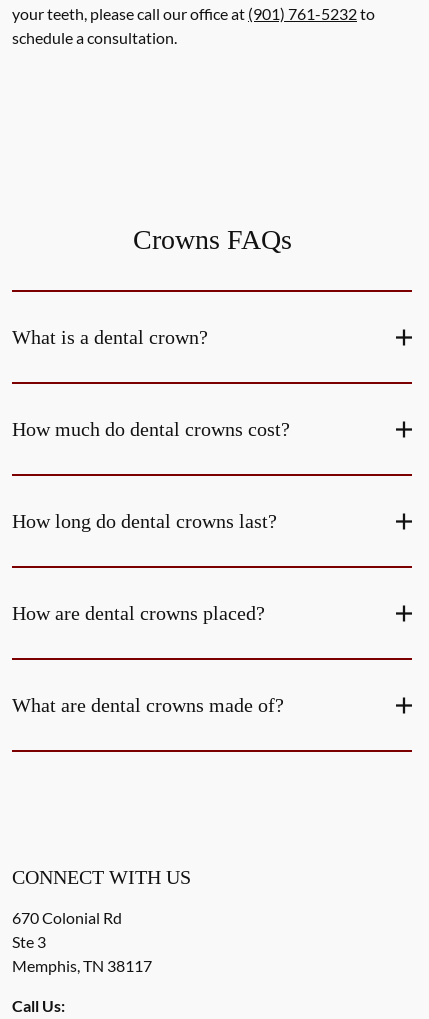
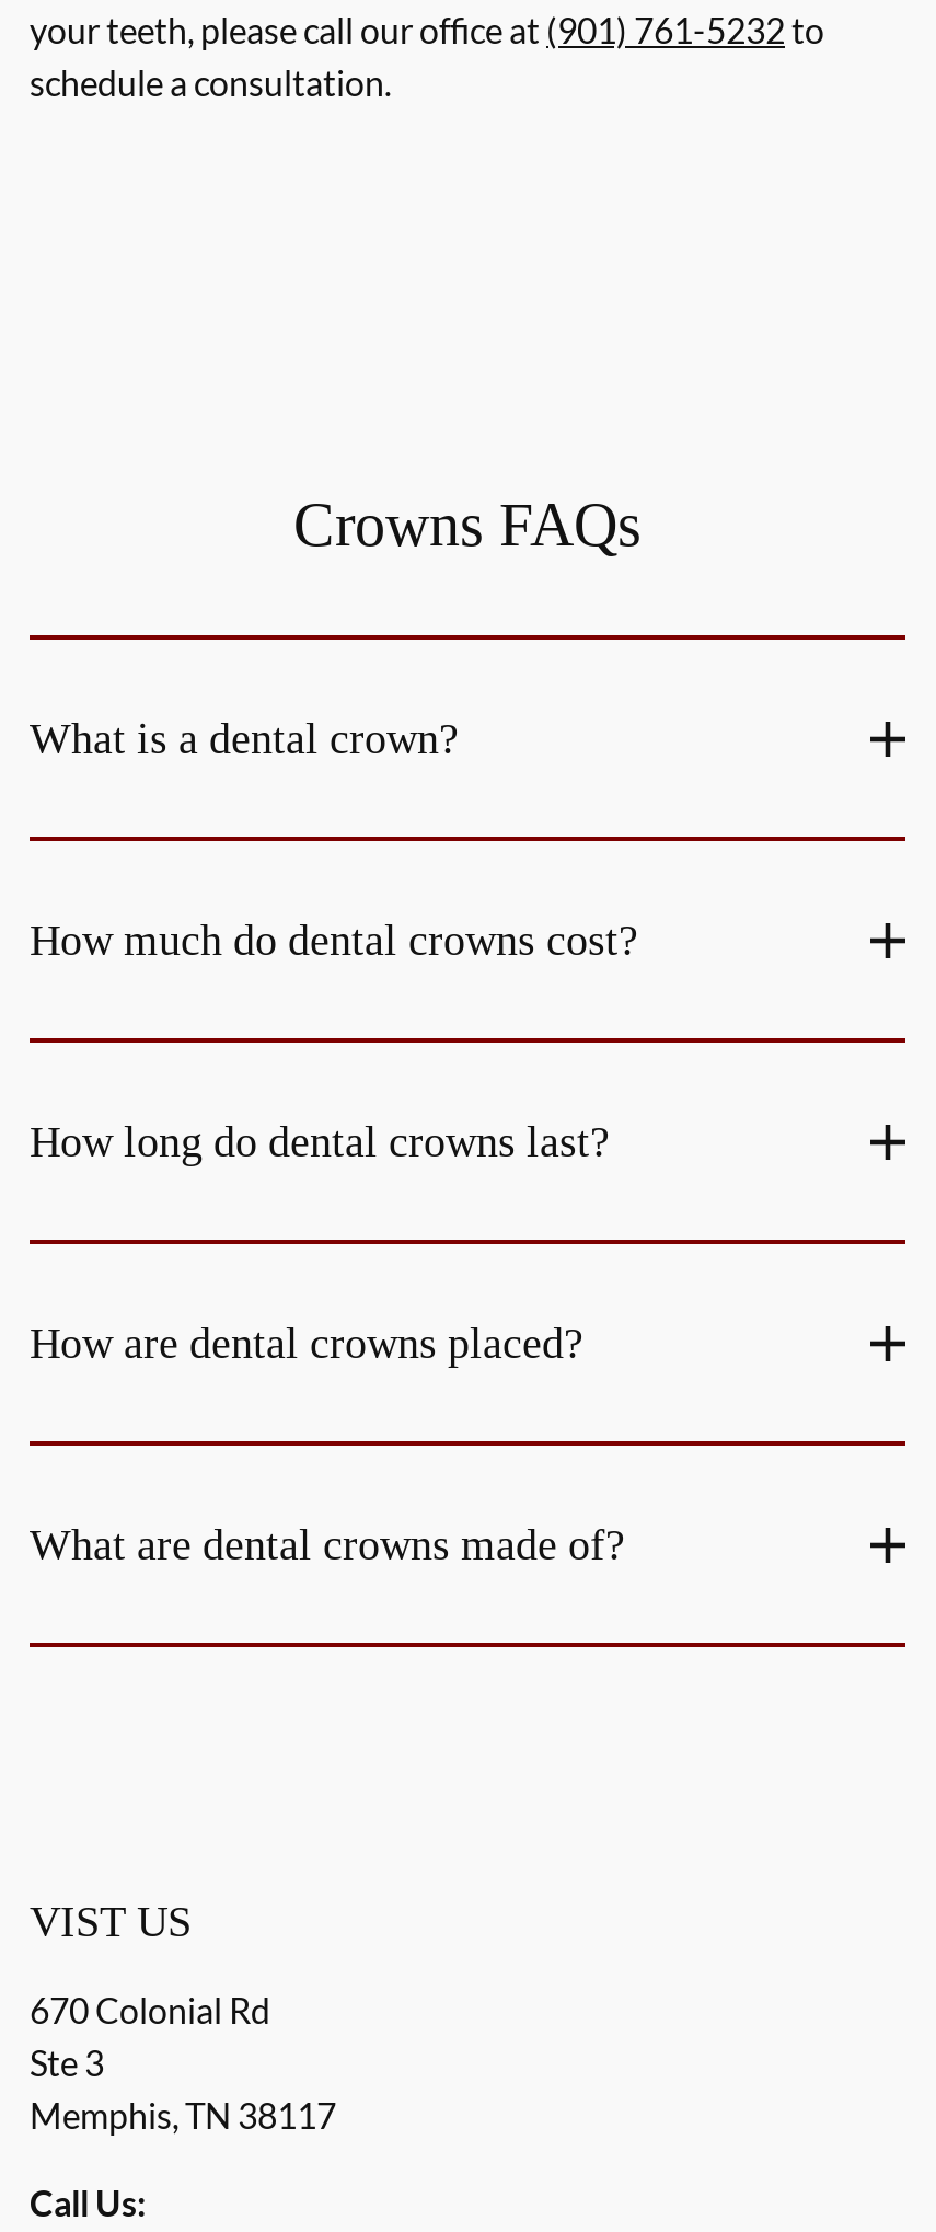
- CONNECT WITH US
+ VIST US
